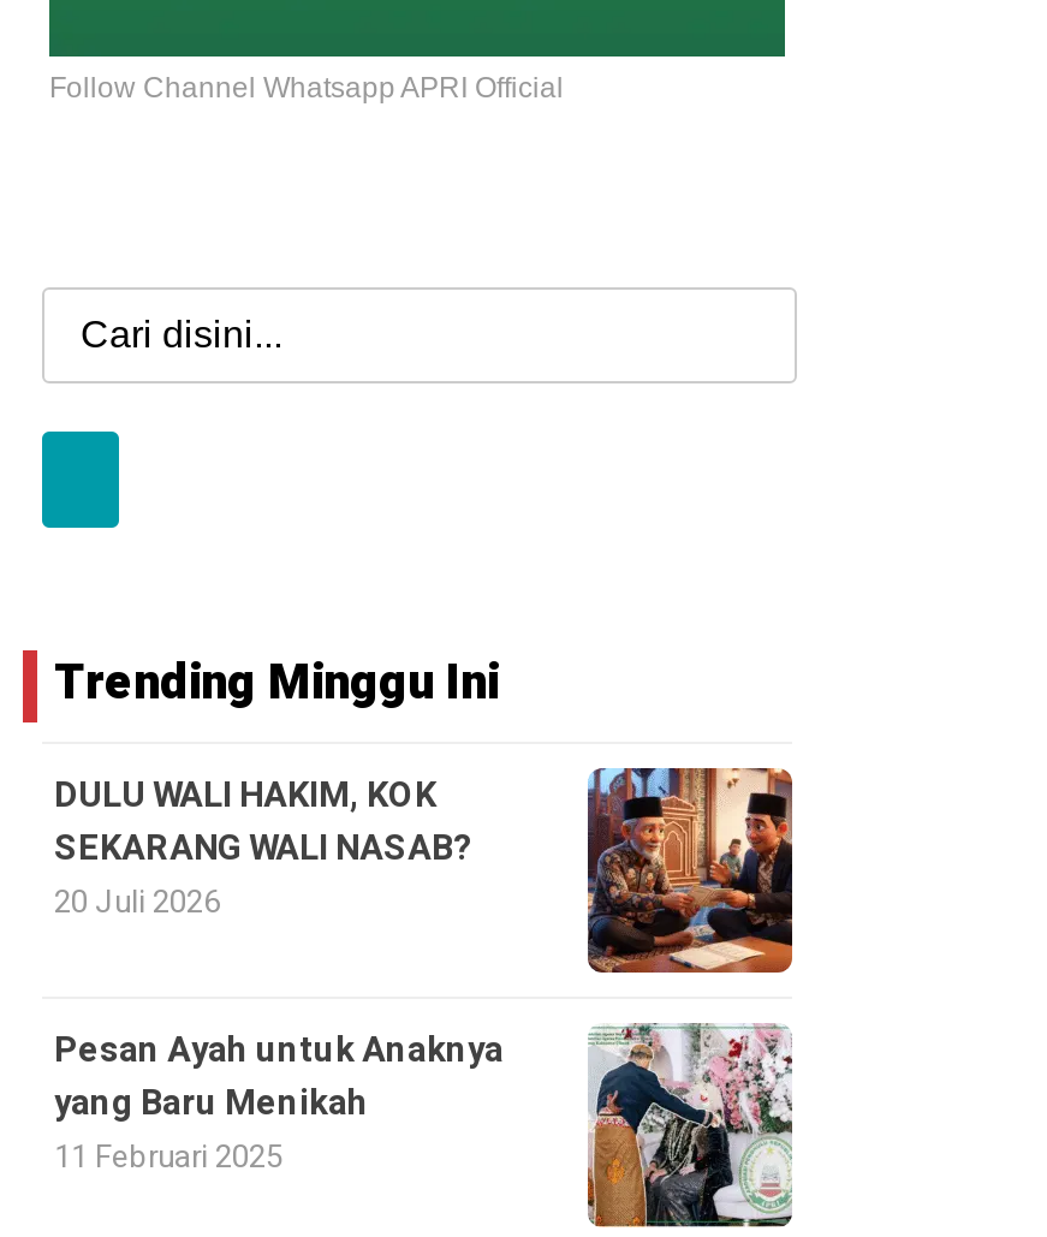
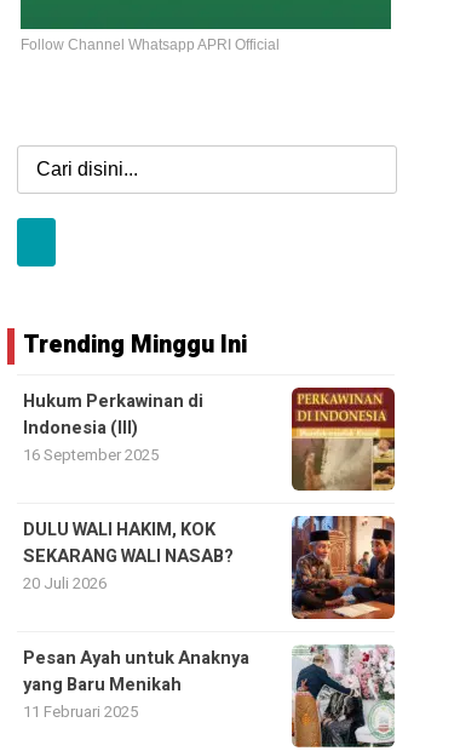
+ Hukum Perkawinan di
+ Indonesia (III)
+ 16 September 2025

+ [image]
